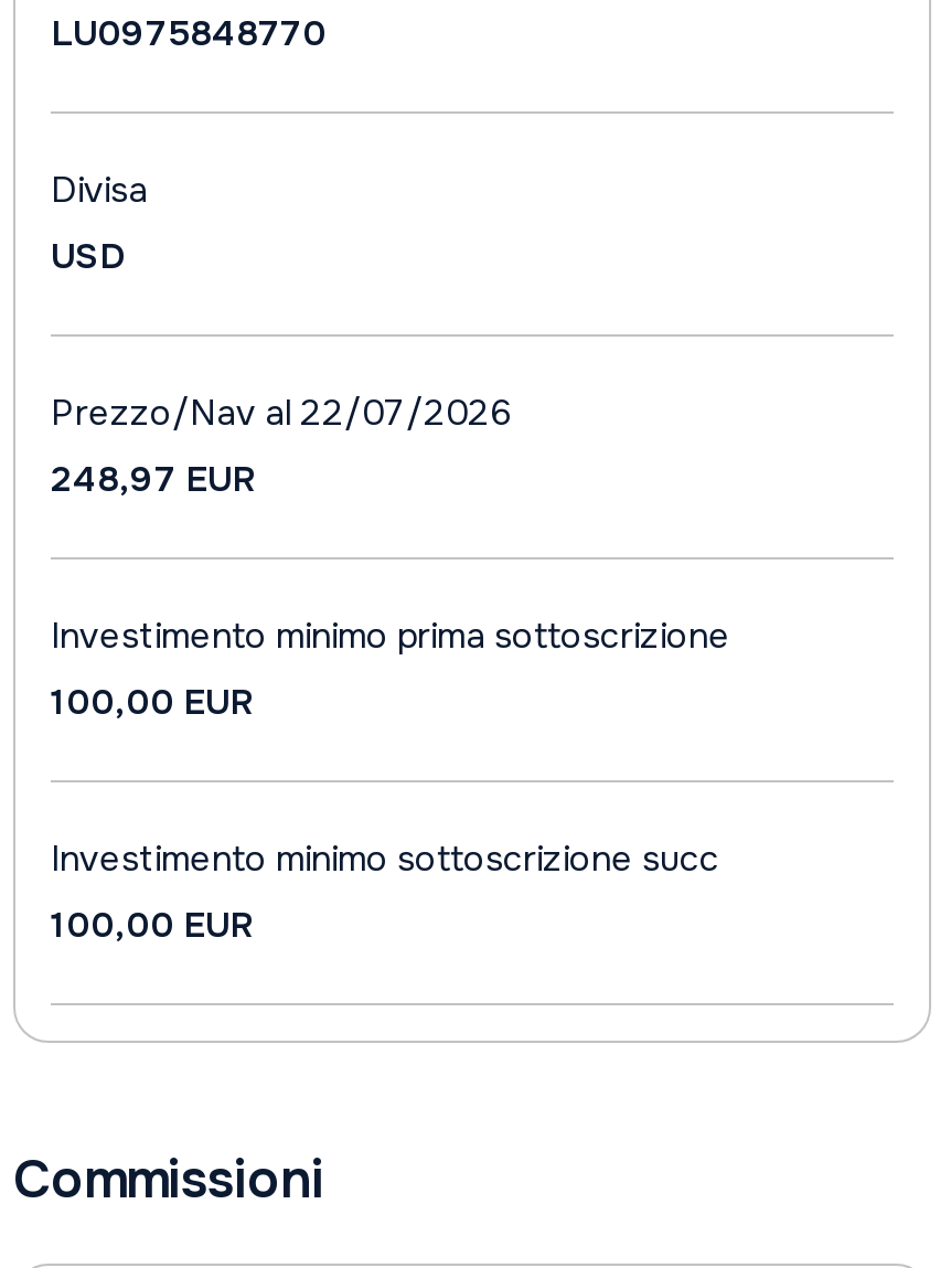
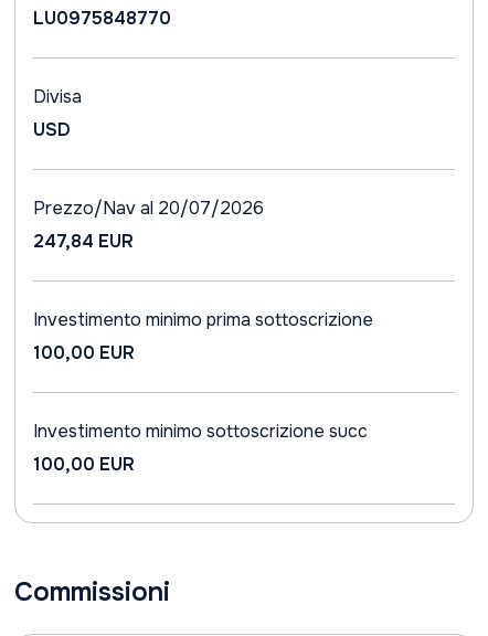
- Prezzo/Nav al 22/07/2026
+ Prezzo/Nav al 20/07/2026

- 248,97 EUR
+ 247,84 EUR
